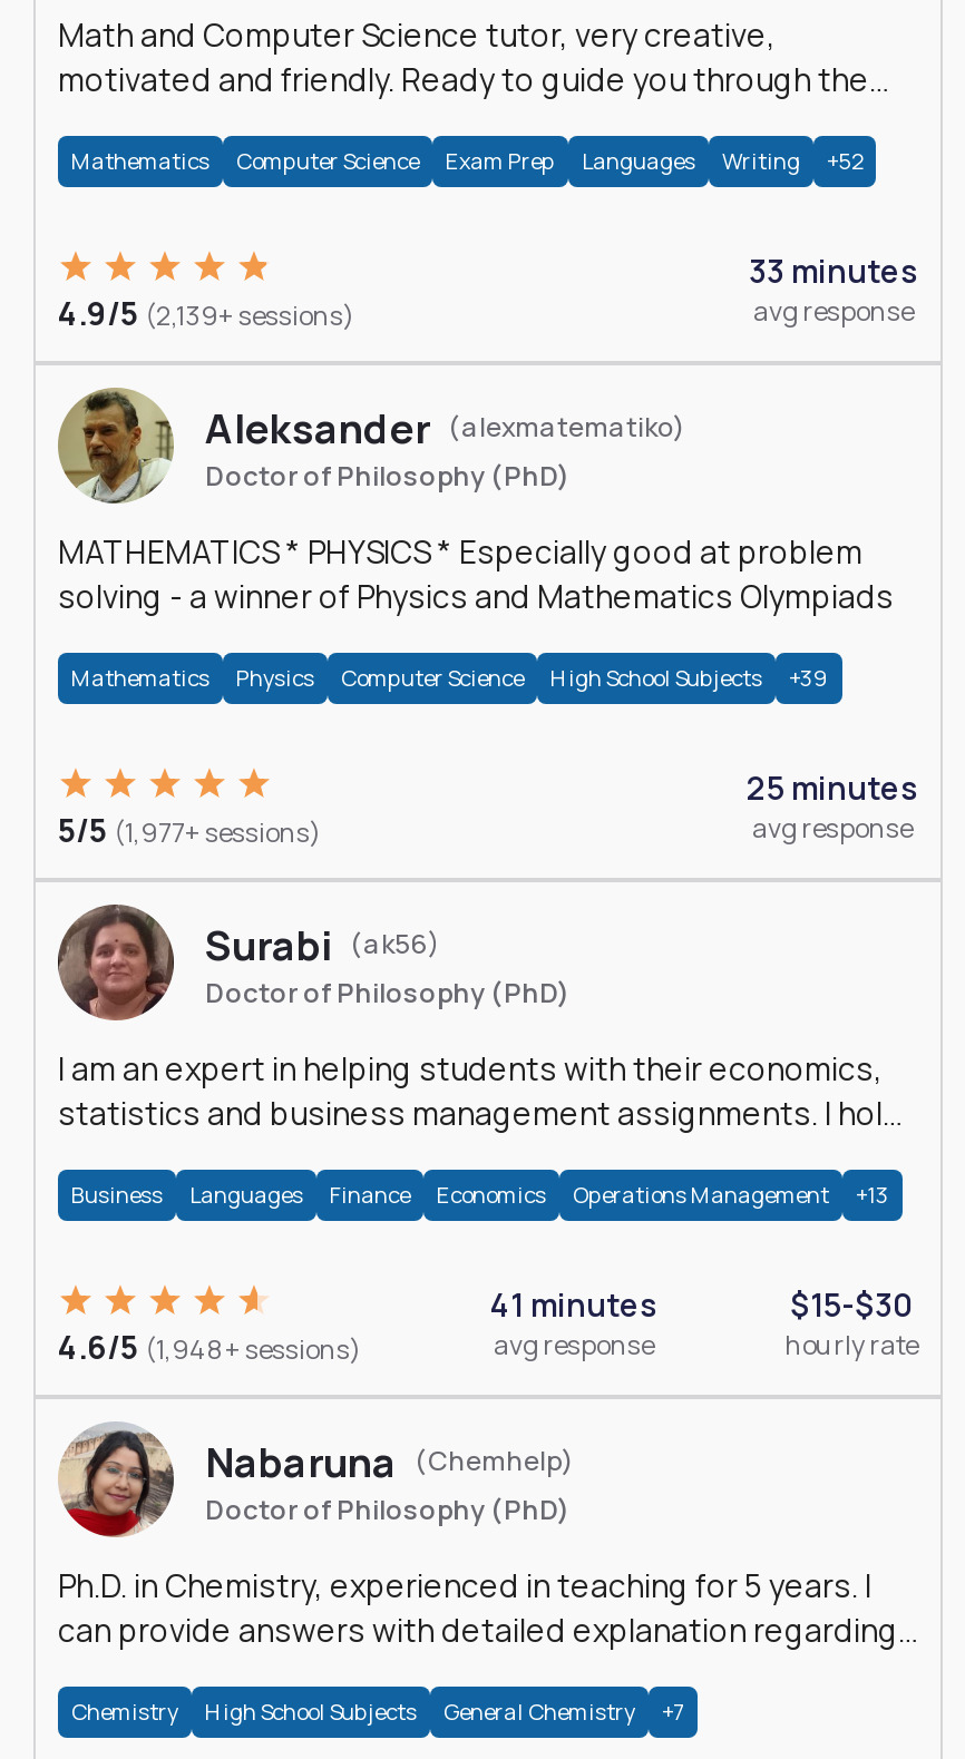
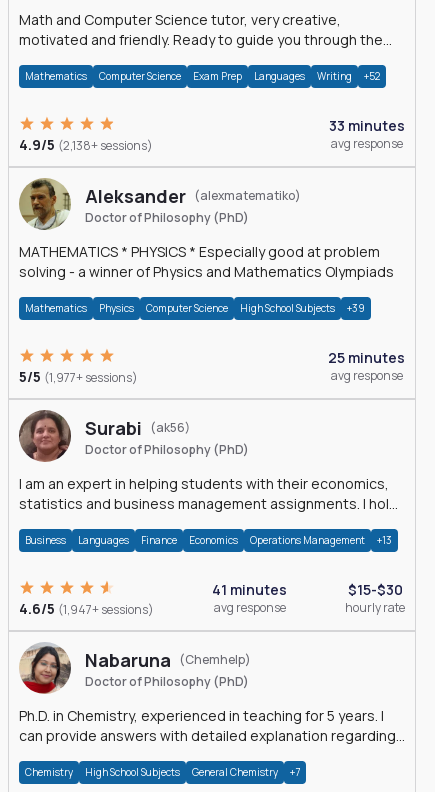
- 4.9/5 (2,139+ sessions)
+ 4.9/5 (2,138+ sessions)

- 4.6/5 (1,948+ sessions)
+ 4.6/5 (1,947+ sessions)
